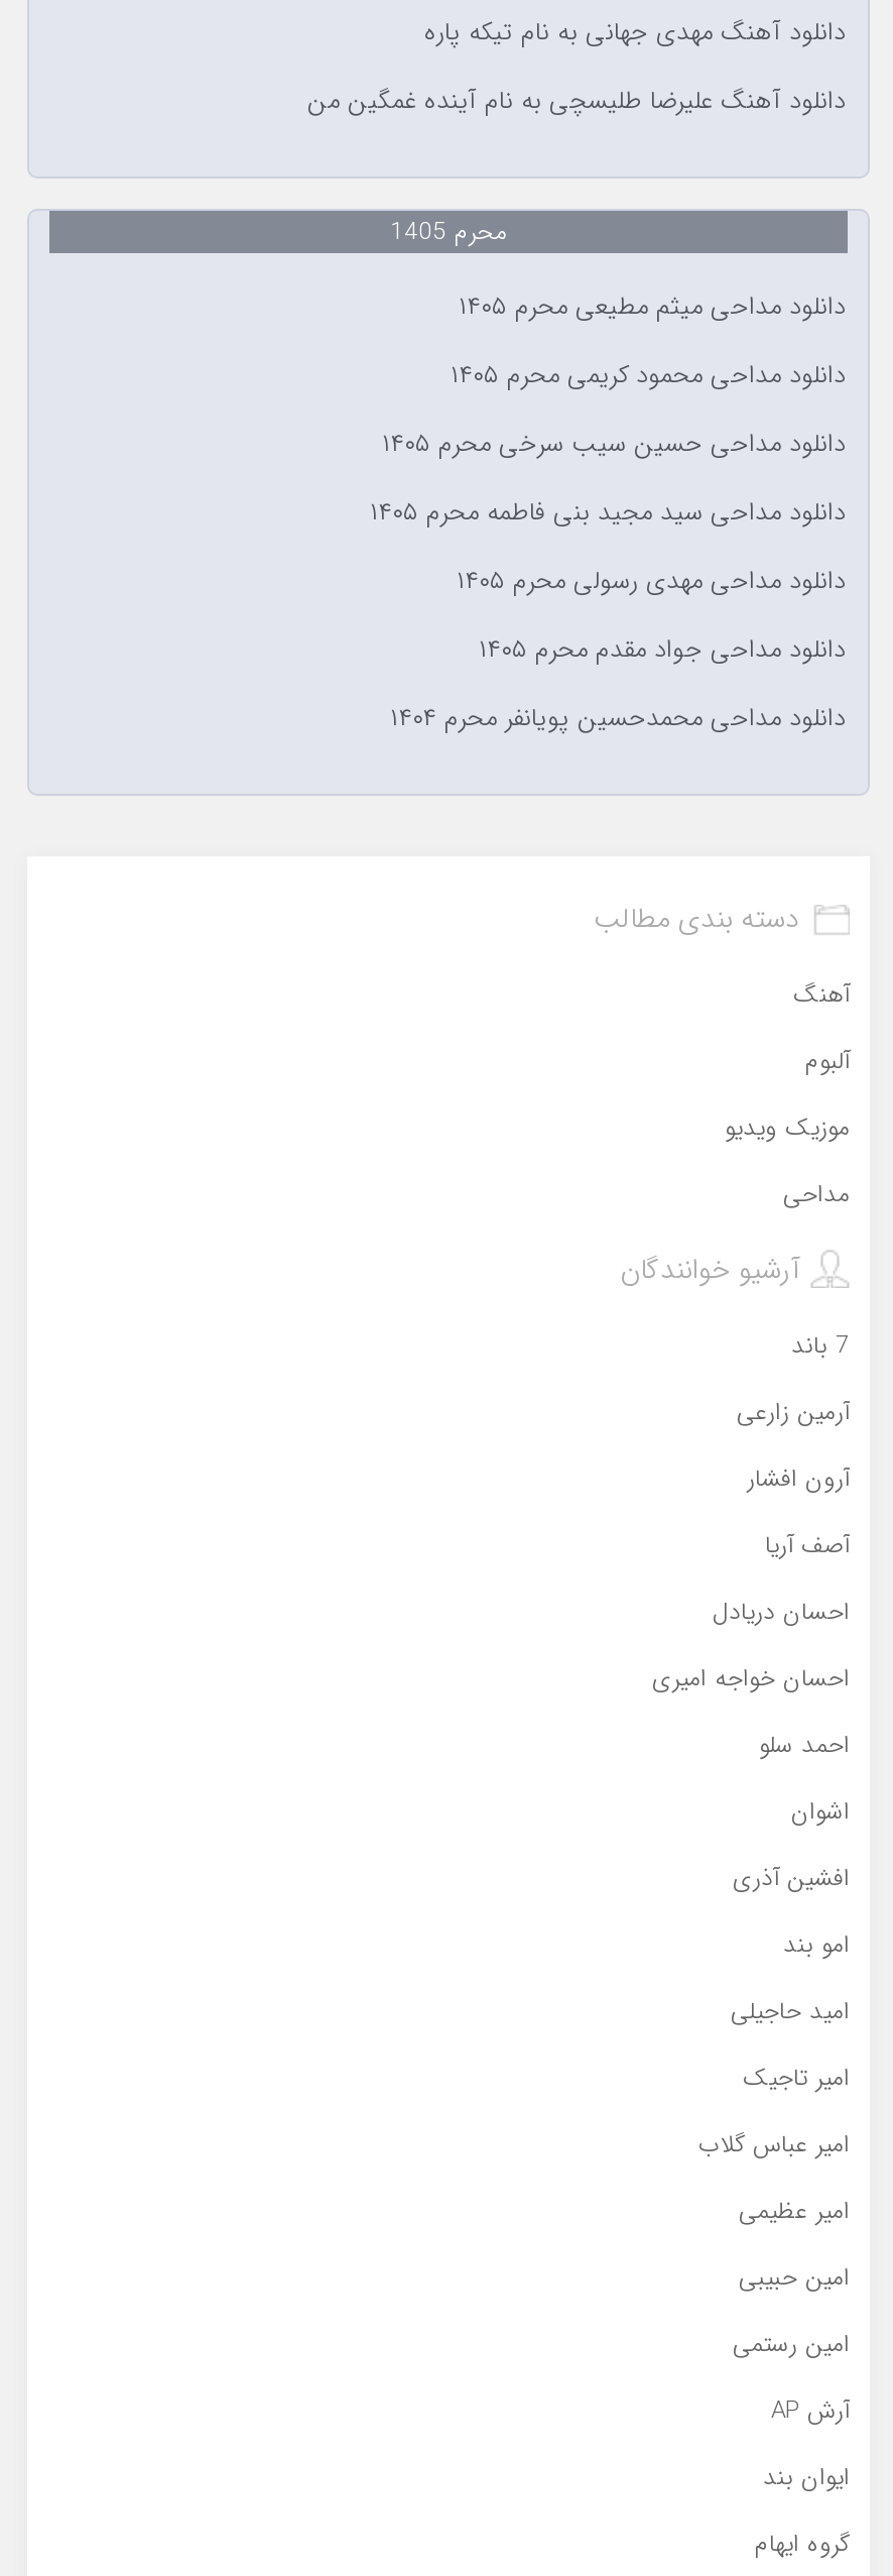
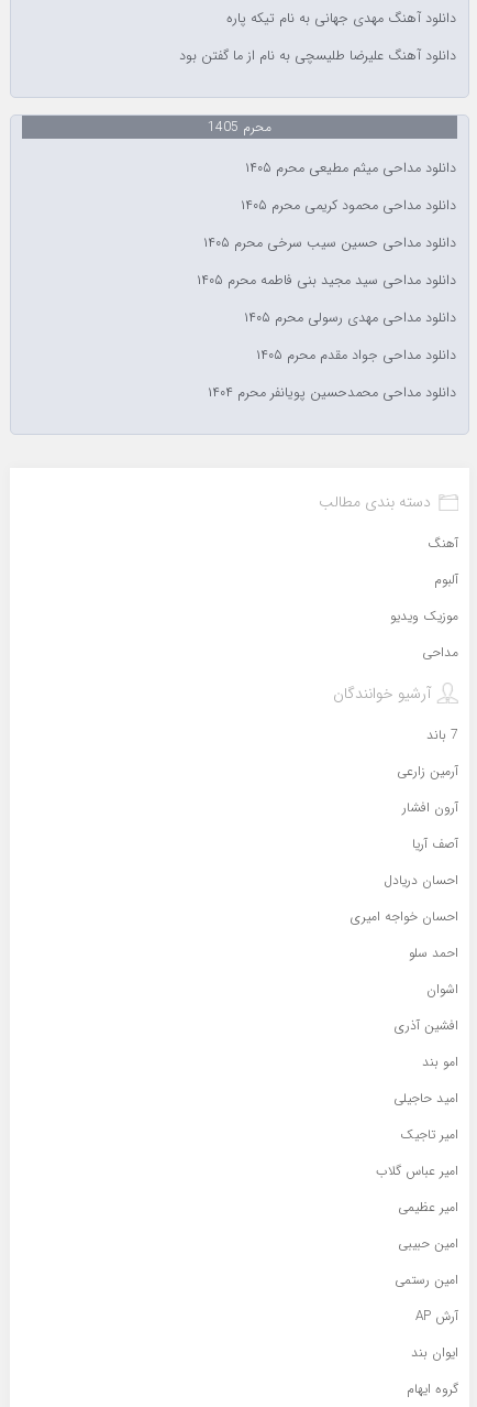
- دانلود آهنگ علیرضا طلیسچی به نام آینده غمگین من
+ دانلود آهنگ علیرضا طلیسچی به نام از ما گفتن بود
